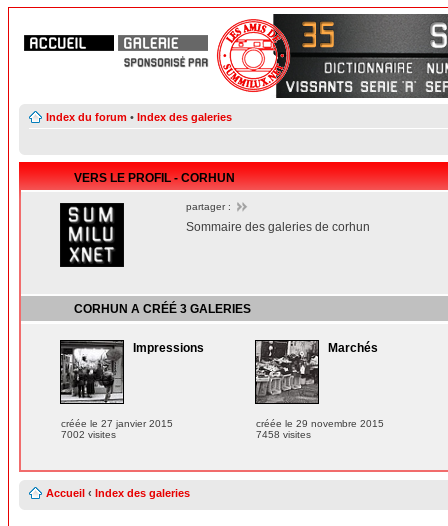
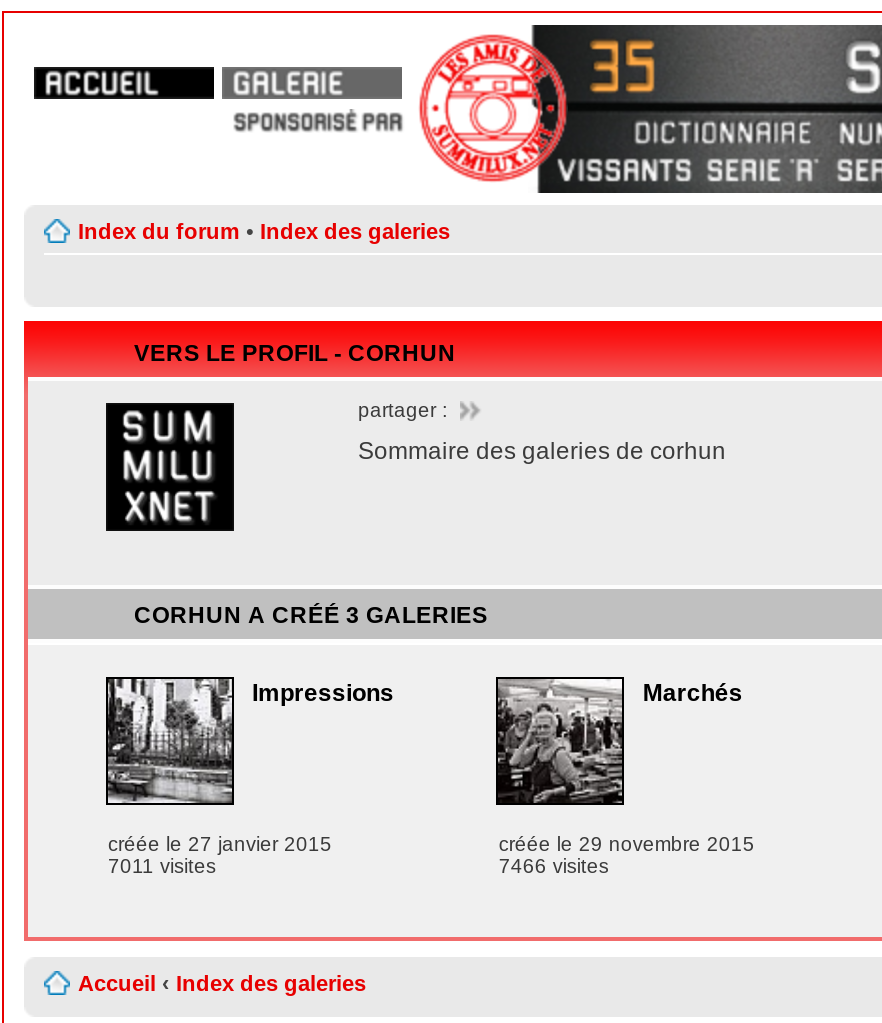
- [image]
- 7002 visites
+ [image]
+ 7011 visites

- [image]
- 7458 visites
+ [image]
+ 7466 visites
